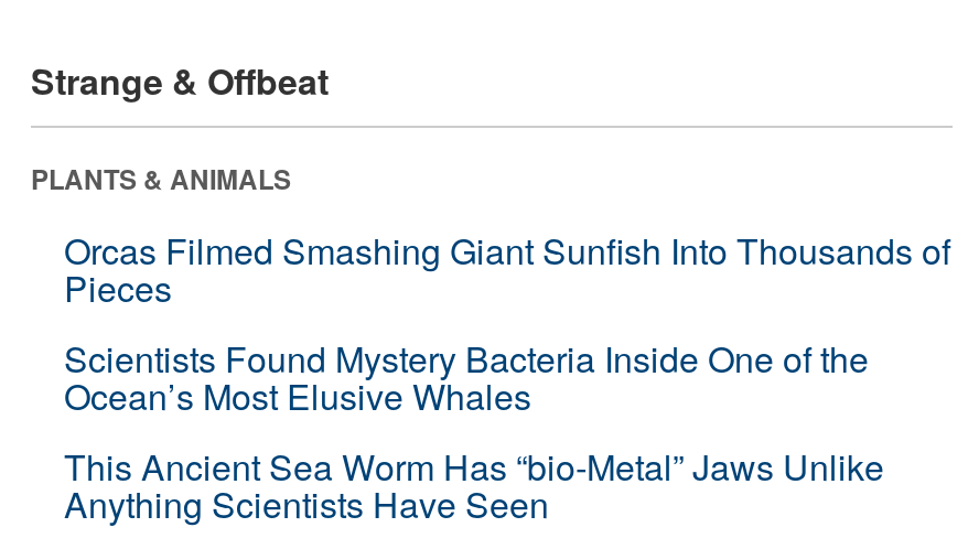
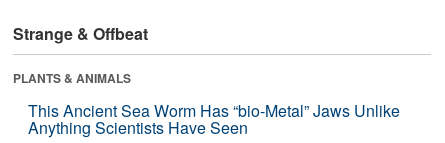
- Orcas Filmed Smashing Giant Sunfish Into Thousands of
- Pieces
- Scientists Found Mystery Bacteria Inside One of the
- Ocean’s Most Elusive Whales
